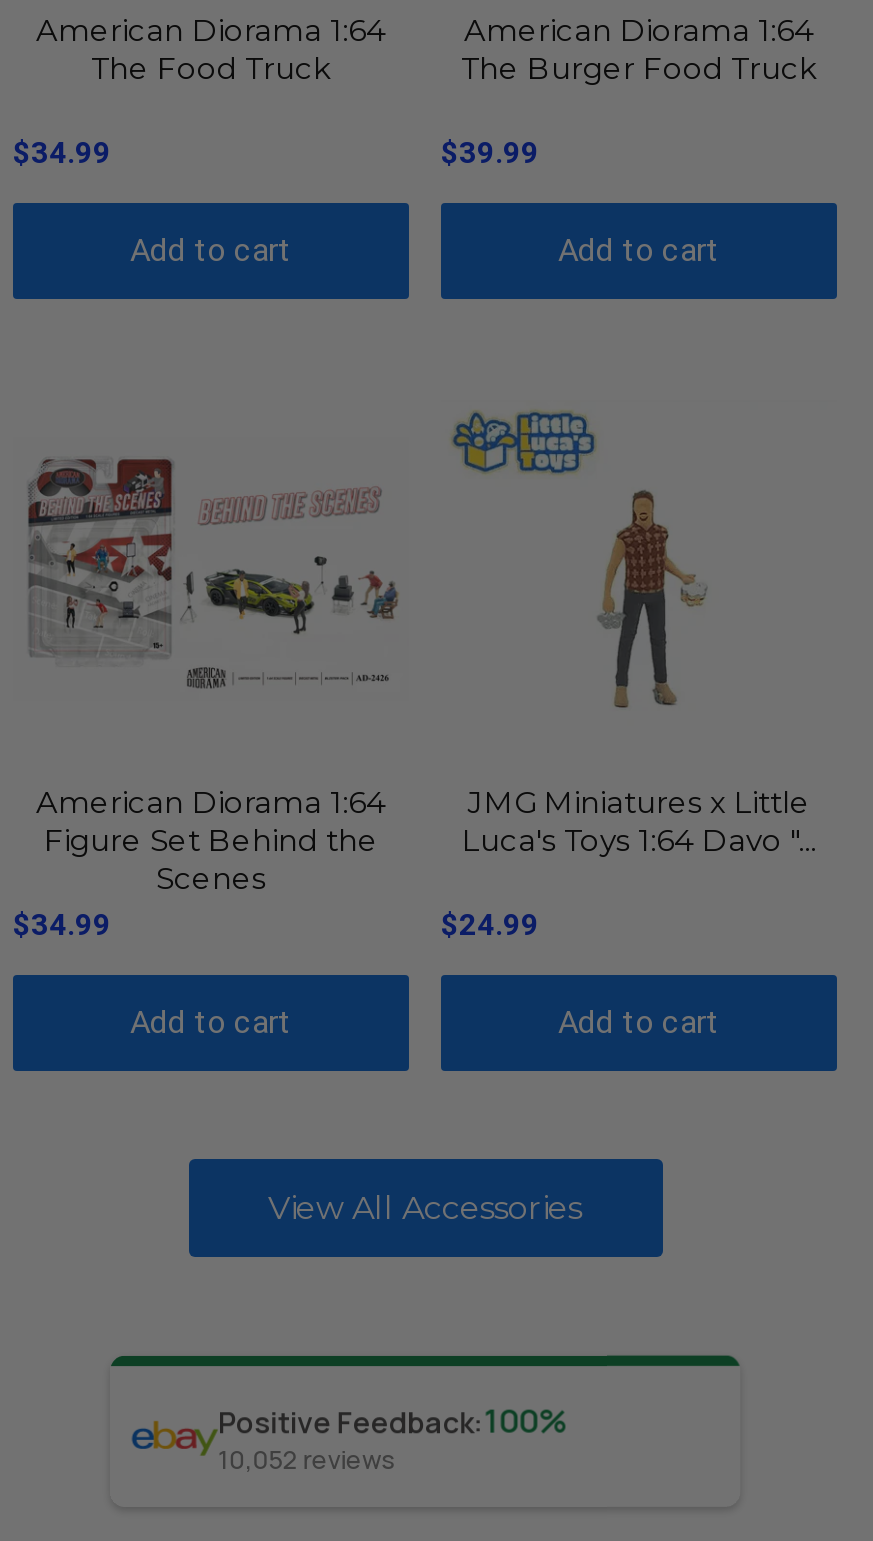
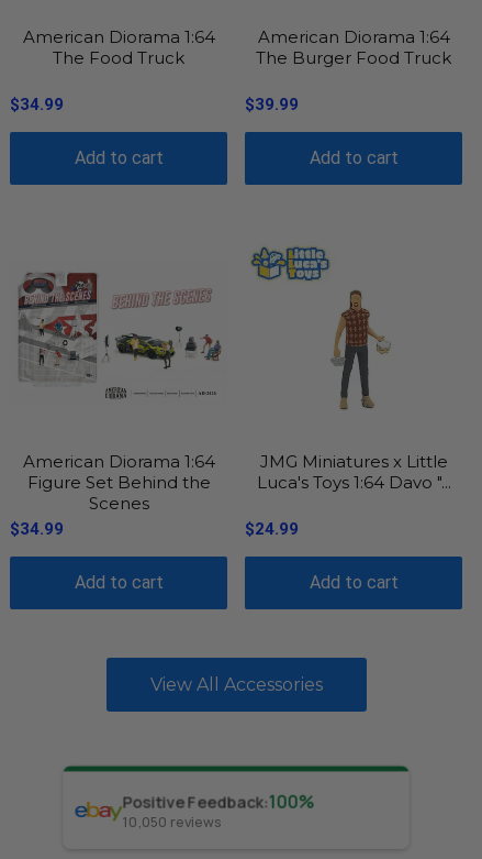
- 10,052 reviews
+ 10,050 reviews
